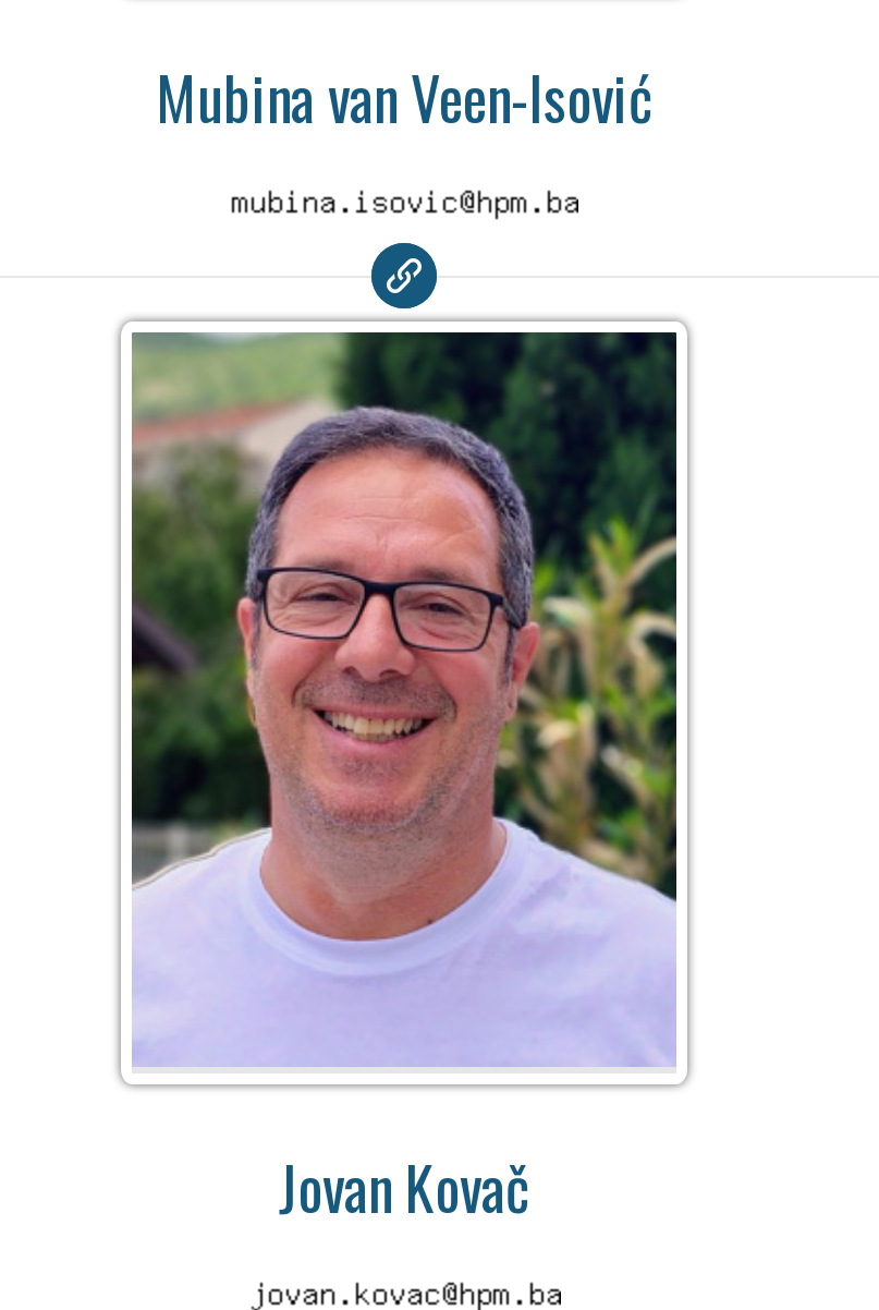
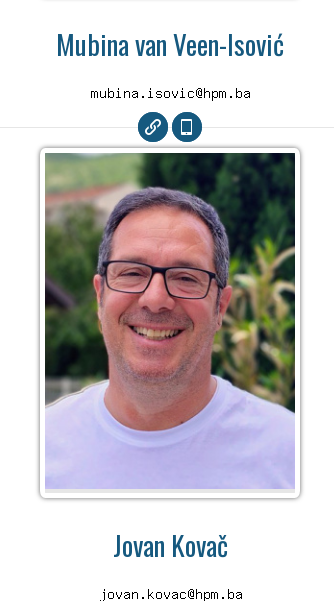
- [image]
+ [image]
